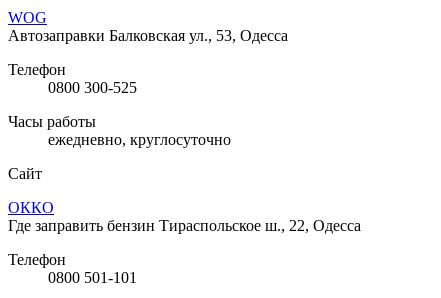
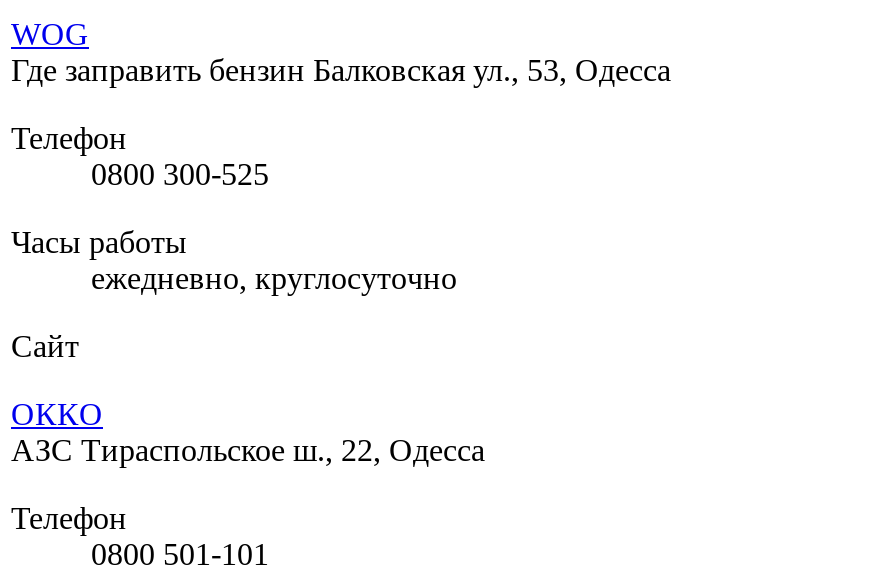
- Автозаправки Балковская ул., 53, Одесса
+ Где заправить бензин Балковская ул., 53, Одесса

- Где заправить бензин Тираспольское ш., 22, Одесса
+ АЗС Тираспольское ш., 22, Одесса
